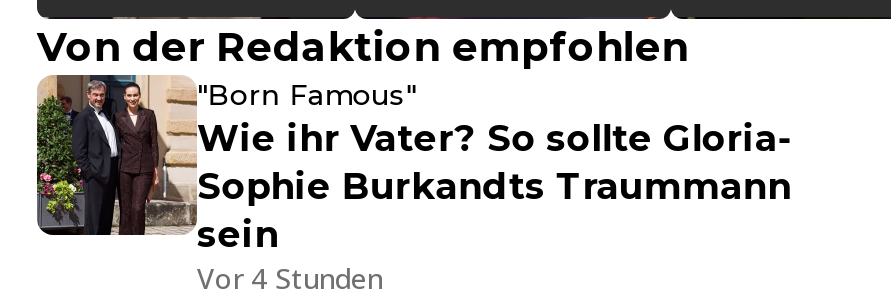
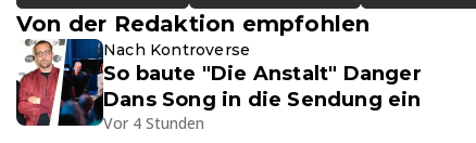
- [image]
- "Born Famous"
- Wie ihr Vater? So sollte Gloria-
- Sophie Burkandts Traummann
- sein
+ [image]
+ Nach Kontroverse
+ So baute "Die Anstalt" Danger
+ Dans Song in die Sendung ein
